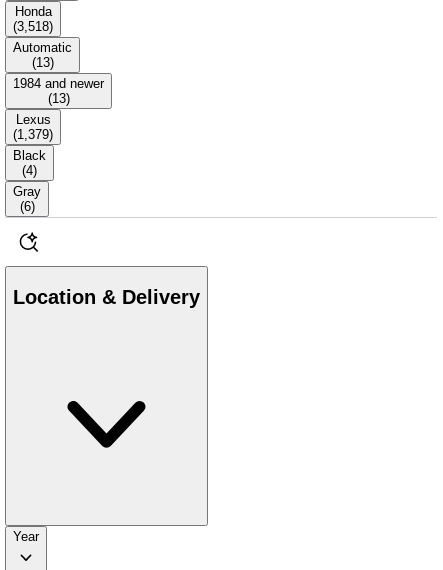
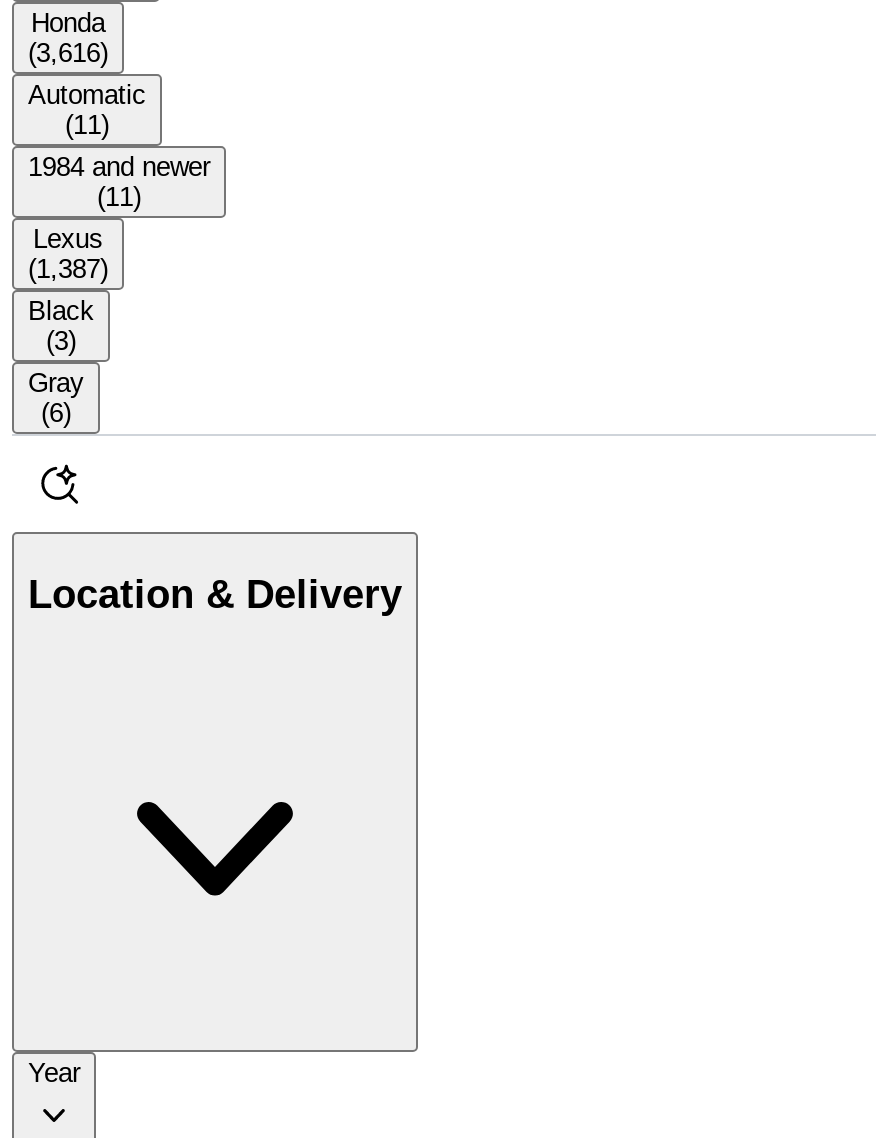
- (3,518)
+ (3,616)

- (13)
+ (11)

- (13)
+ (11)

- (1,379)
+ (1,387)

- (4)
+ (3)
